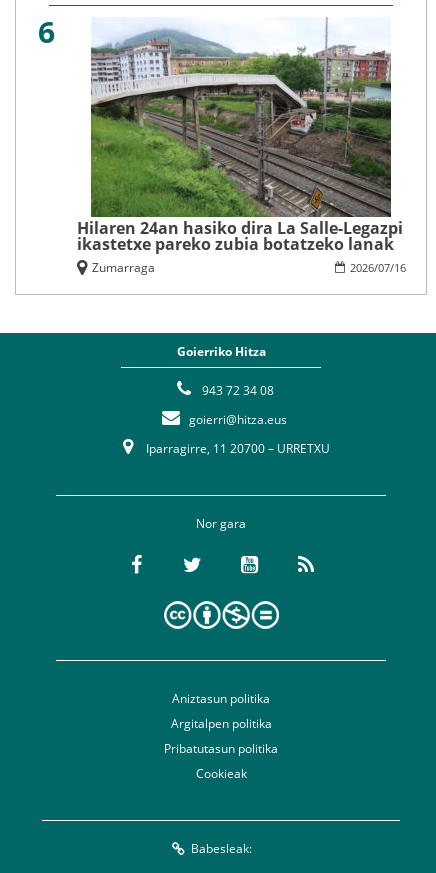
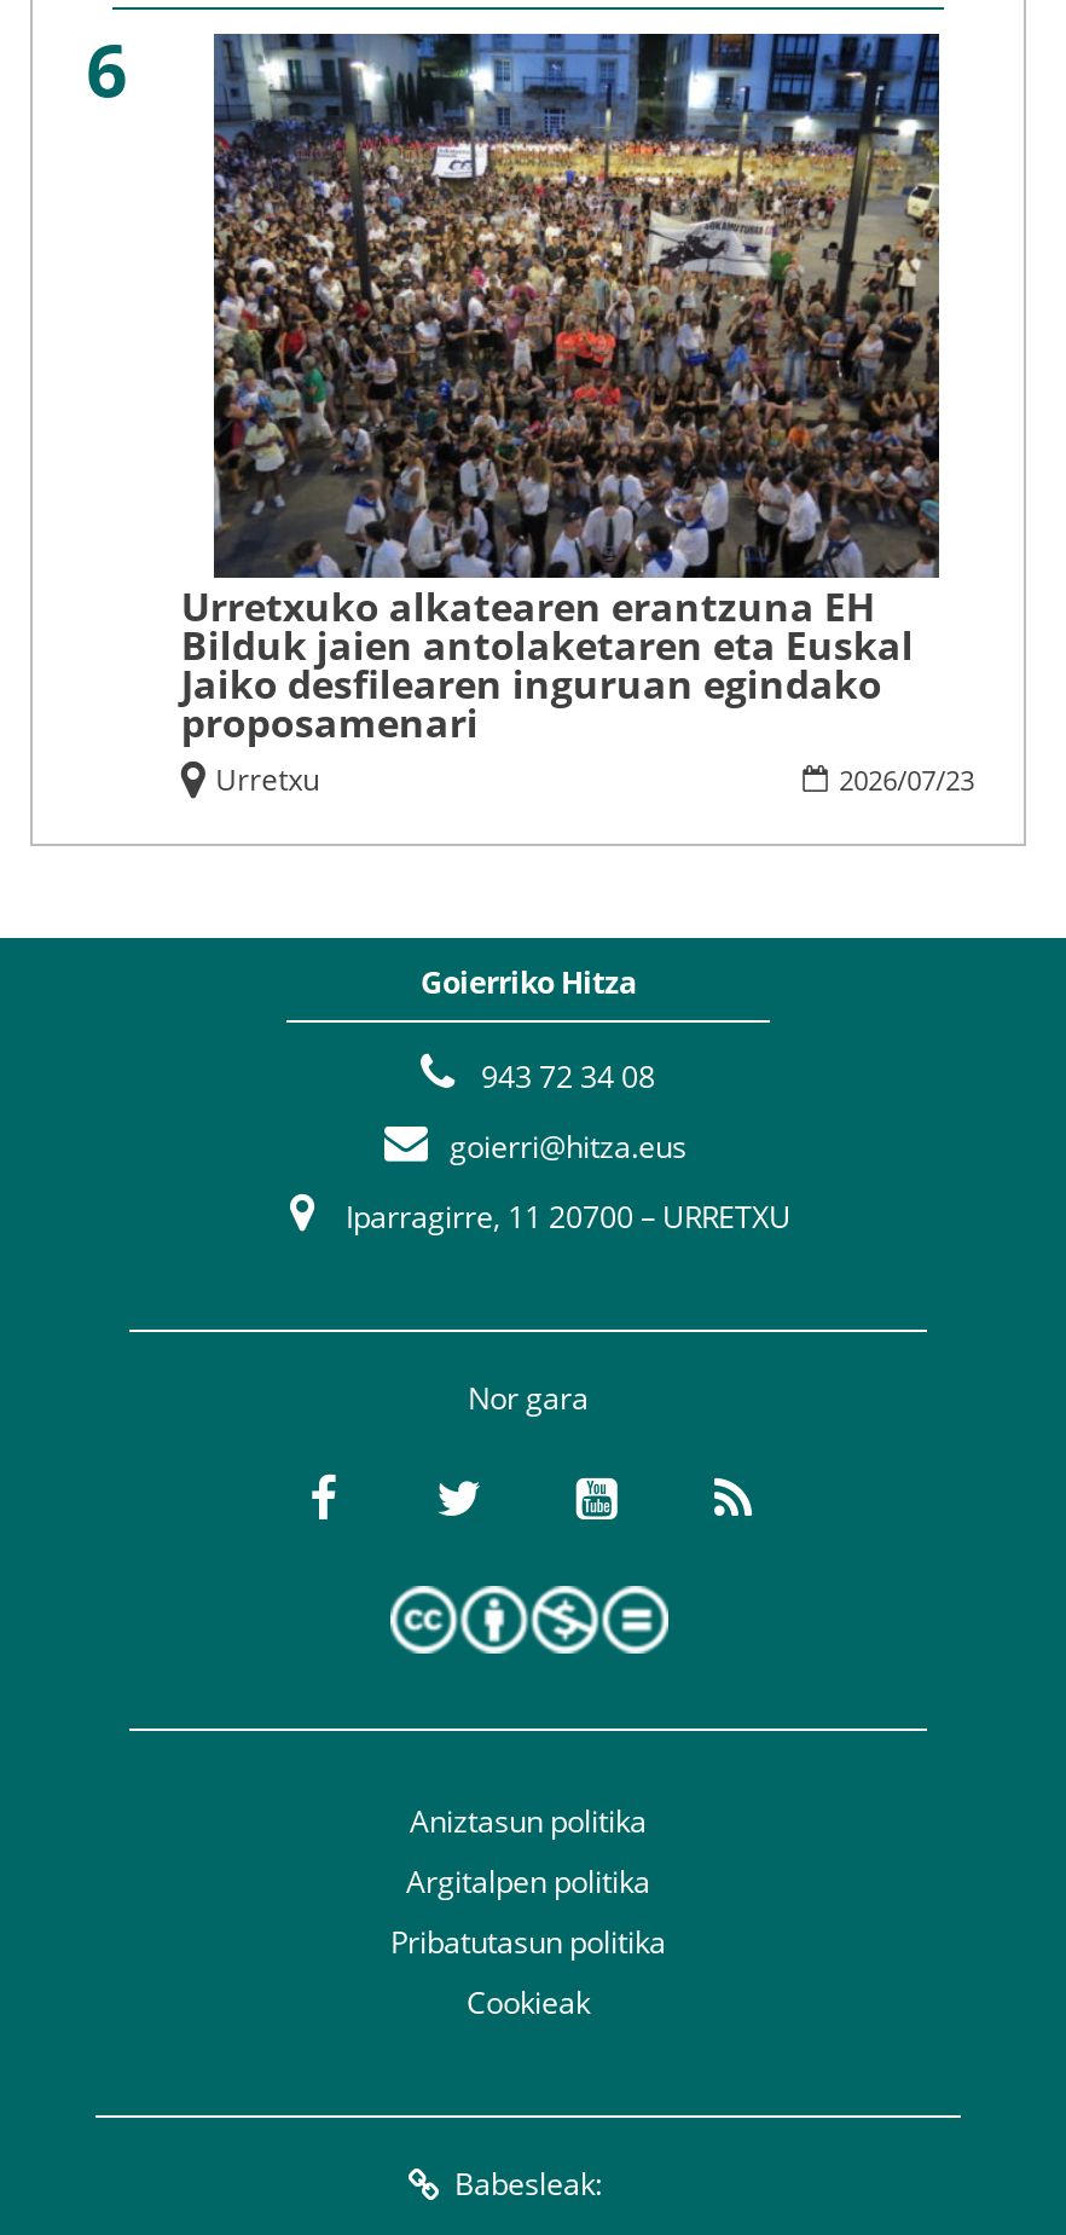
- [image]
- Hilaren 24an hasiko dira La Salle-Legazpi
- ikastetxe pareko zubia botatzeko lanak
- 2026/07/16
- Zumarraga
+ [image]
+ Urretxuko alkatearen erantzuna EH
+ Bilduk jaien antolaketaren eta Euskal
+ Jaiko desfilearen inguruan egindako
+ proposamenari
+ 2026/07/23
+ Urretxu
